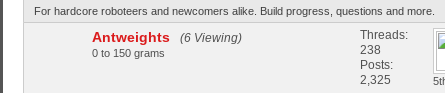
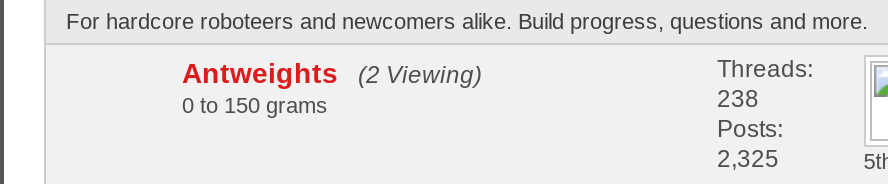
- Antweights (6 Viewing)
+ Antweights (2 Viewing)
